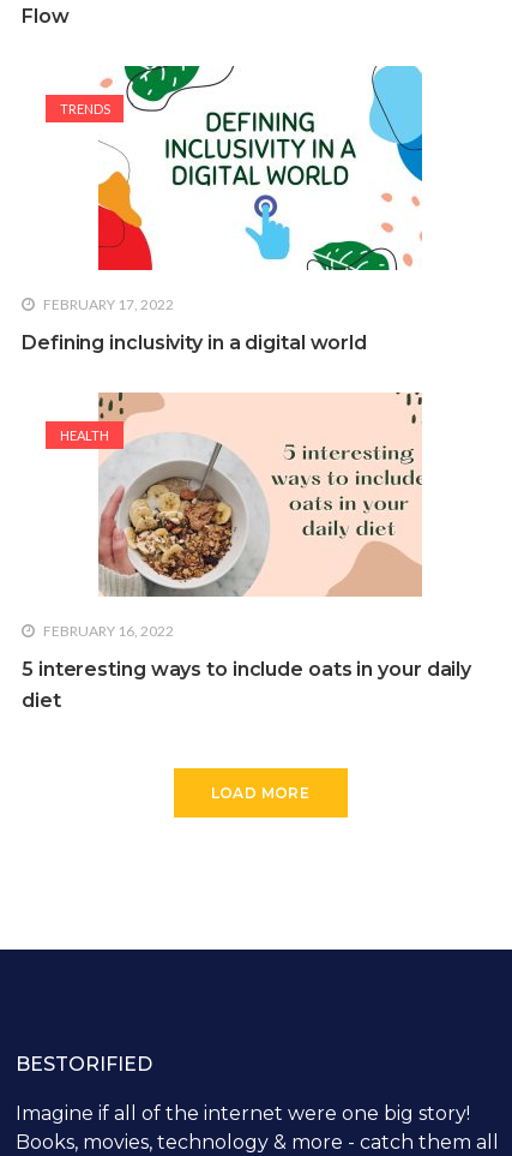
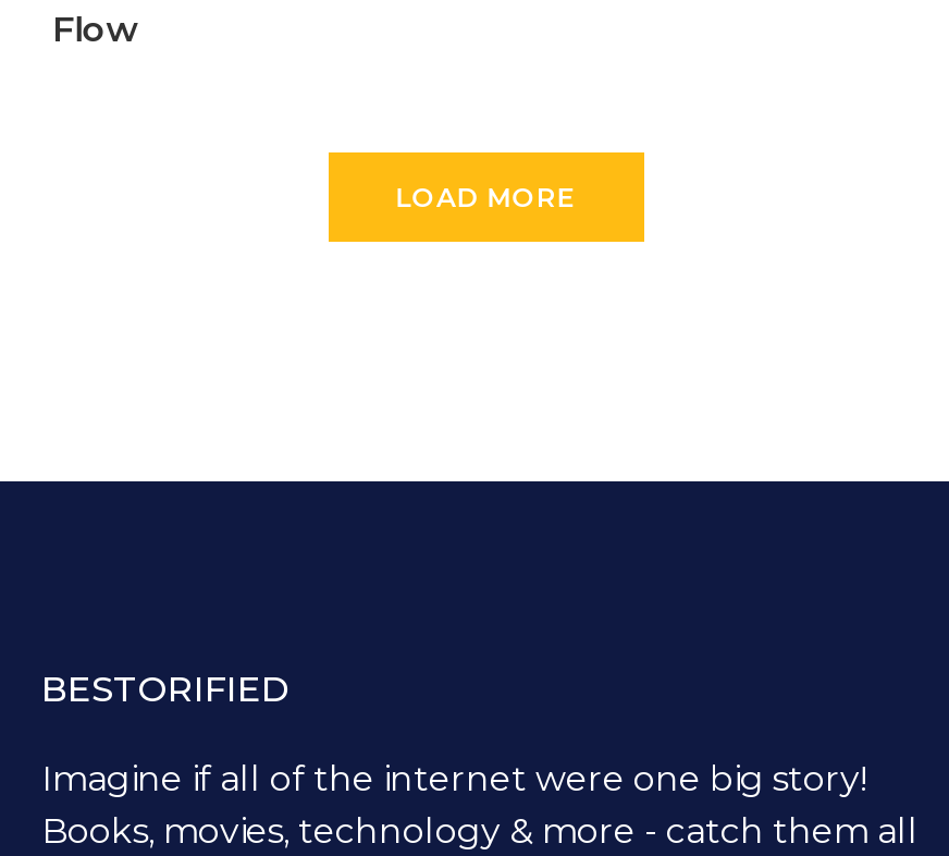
- [image]
- TRENDS

- FEBRUARY 17, 2022
- Defining inclusivity in a digital world

- [image]
- HEALTH

- FEBRUARY 16, 2022
- 5 interesting ways to include oats in your daily
- diet
